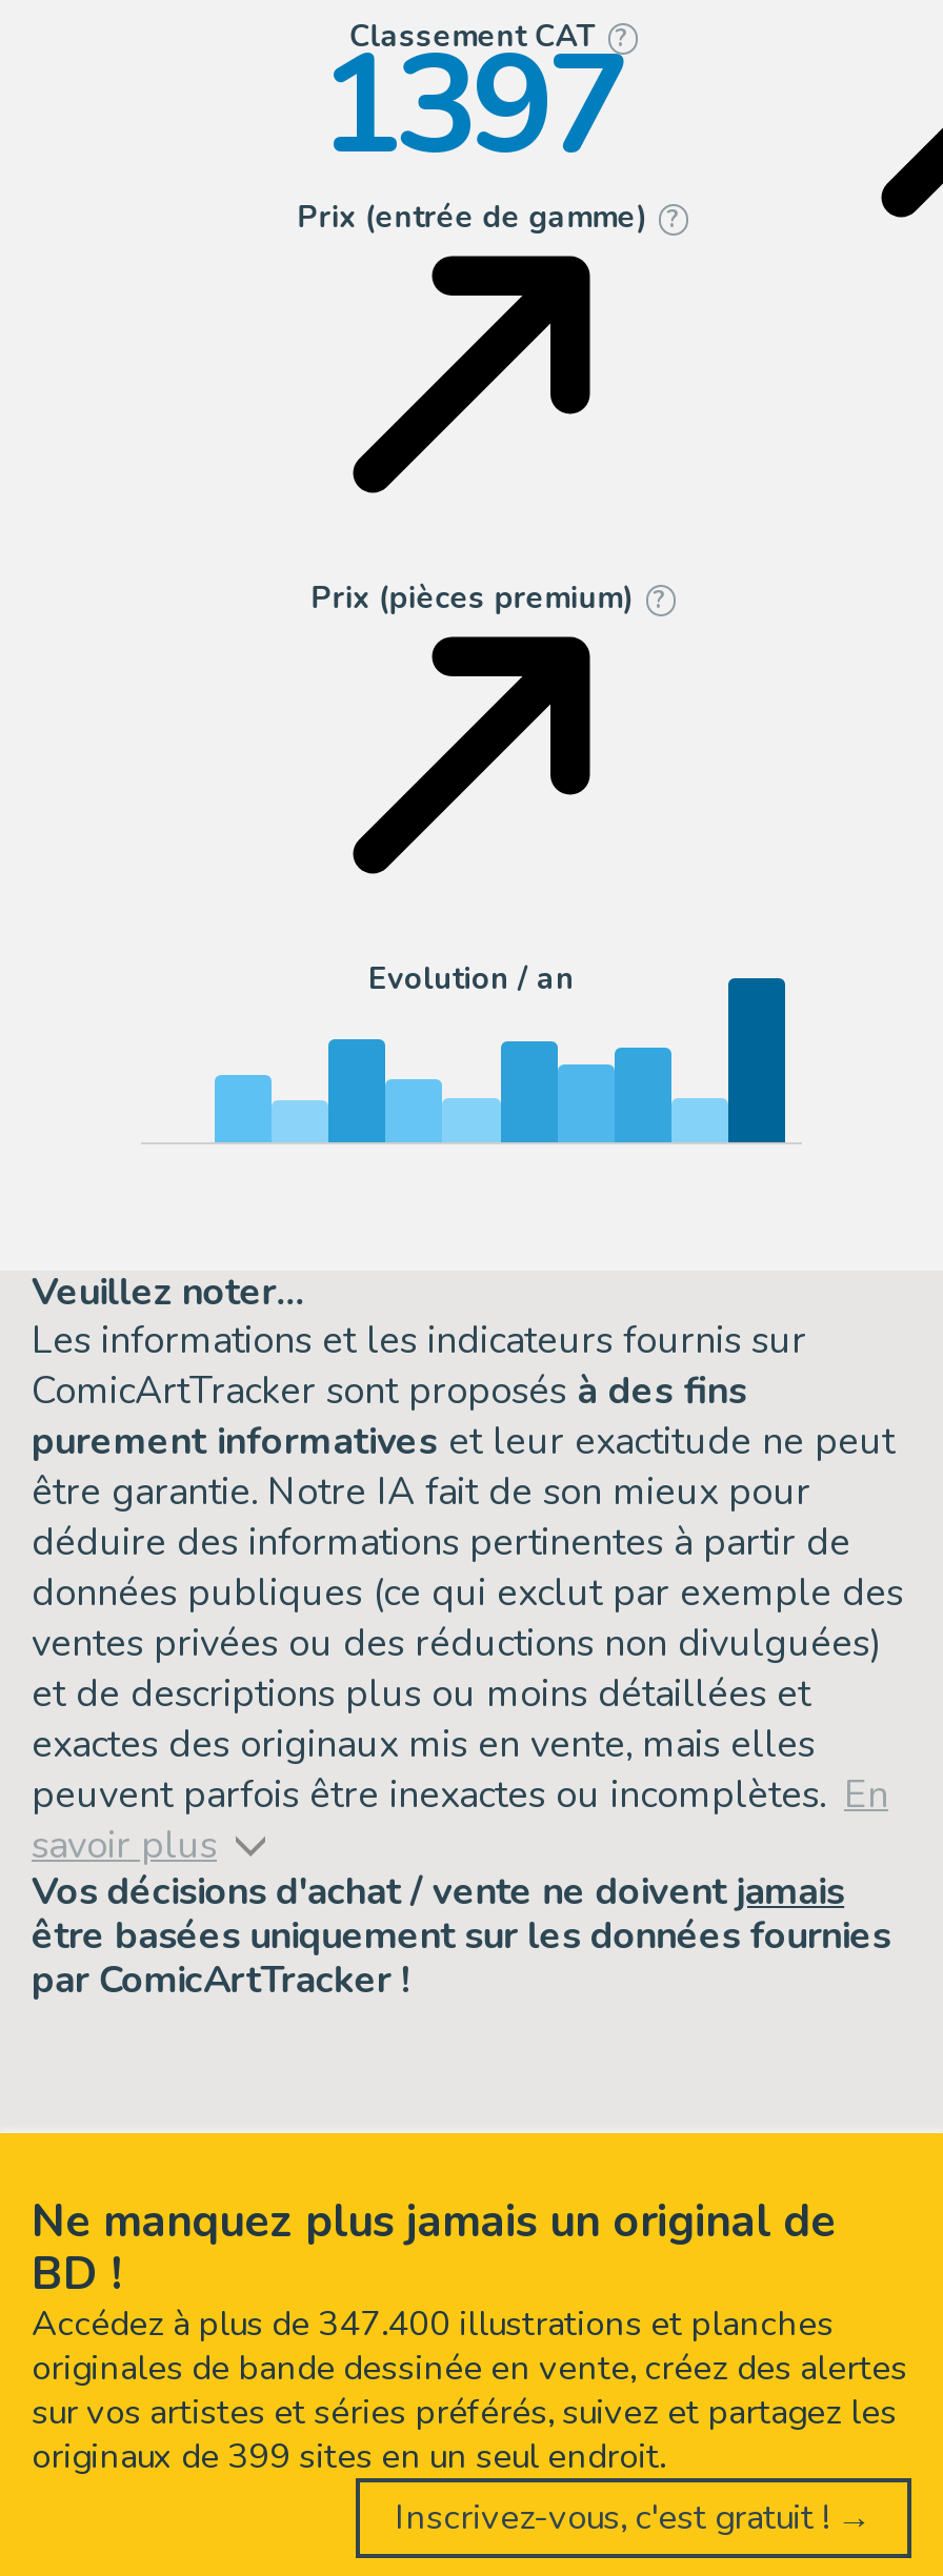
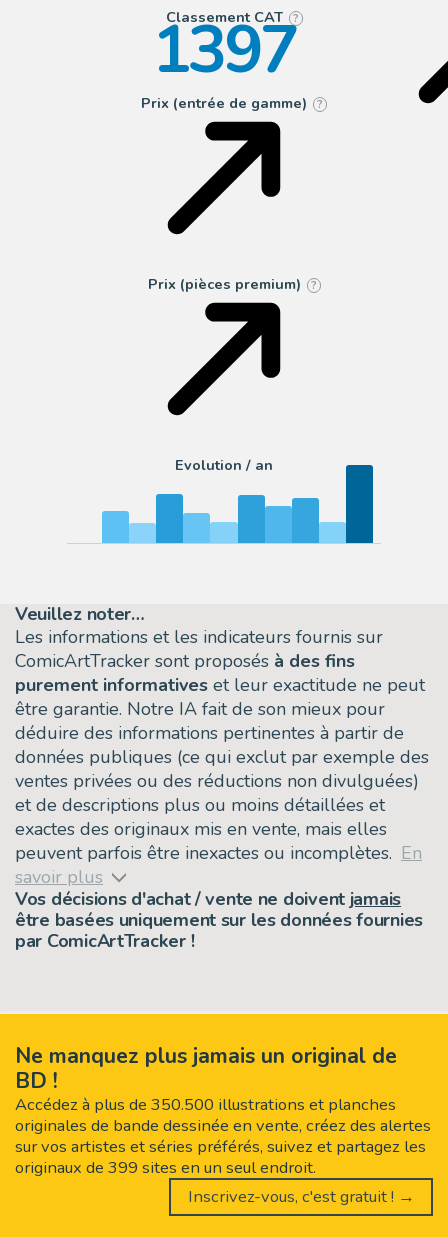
- Accédez à plus de 347.400 illustrations et planches
+ Accédez à plus de 350.500 illustrations et planches
